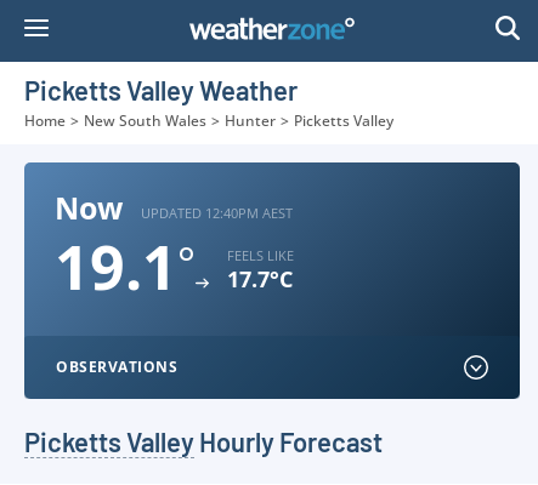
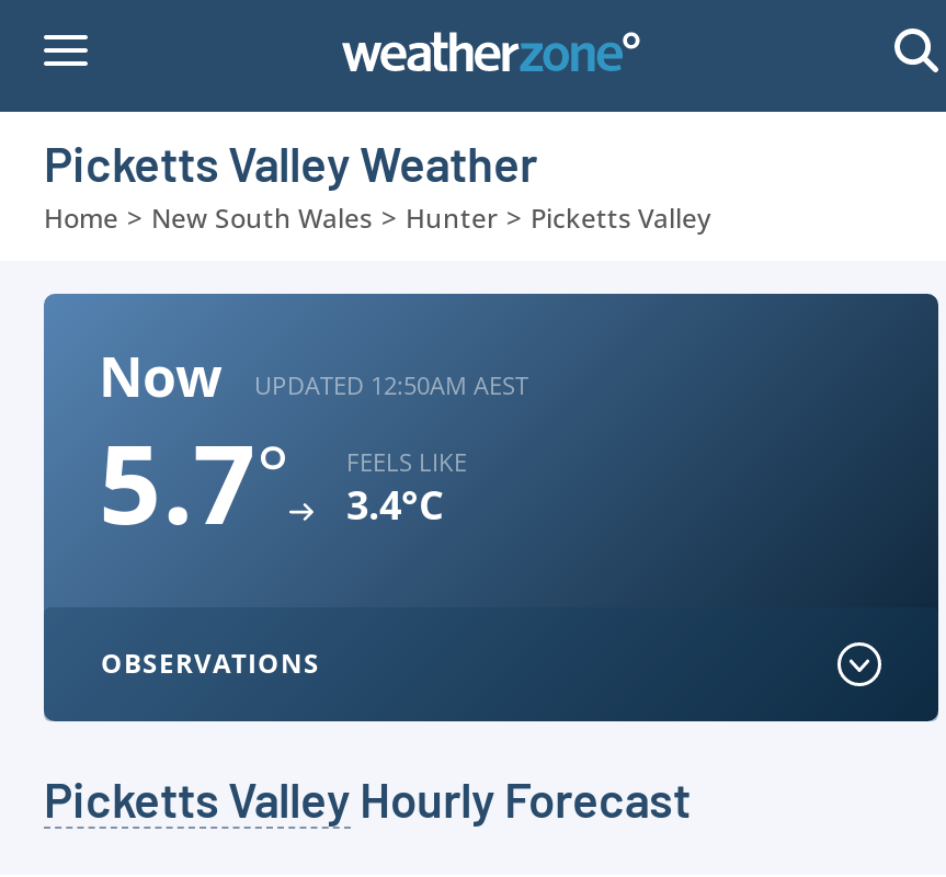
- UPDATED 12:40PM AEST
+ UPDATED 12:50AM AEST

- 19.1°
+ 5.7°

- 17.7°C
+ 3.4°C
